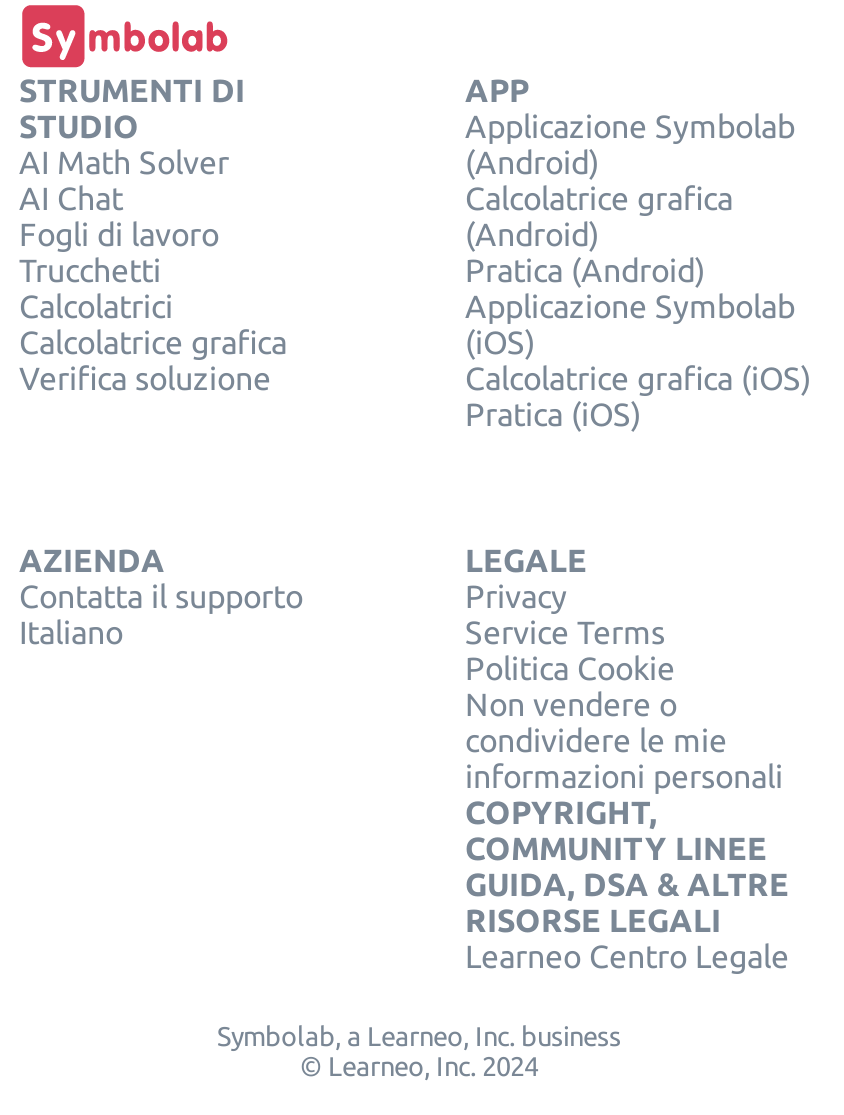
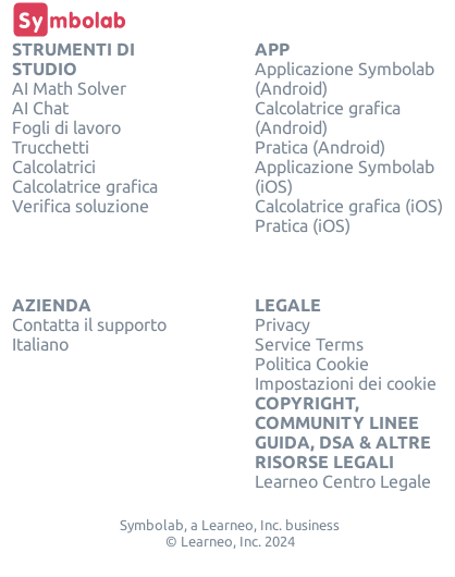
- Non vendere o
- condividere le mie
- informazioni personali
+ Impostazioni dei cookie
